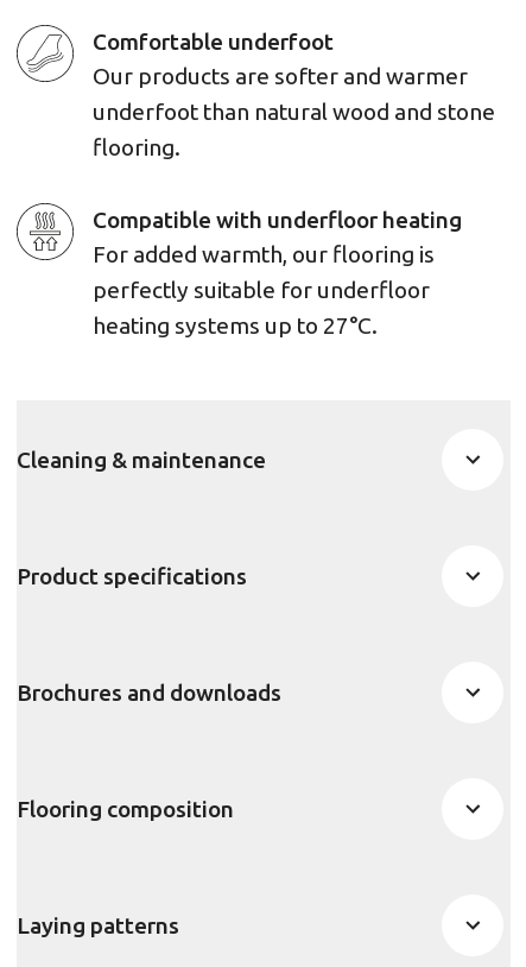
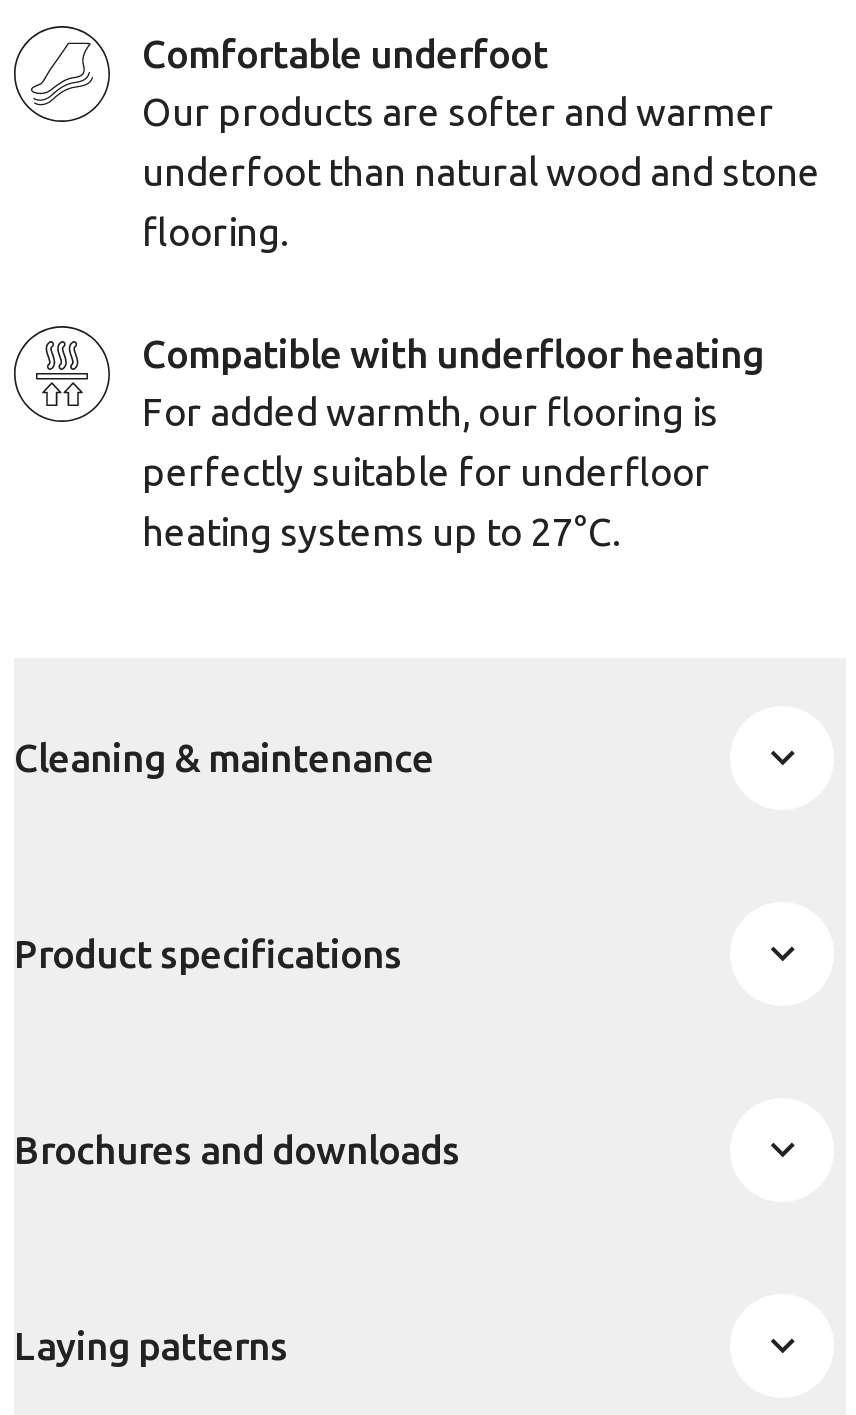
- Flooring composition
